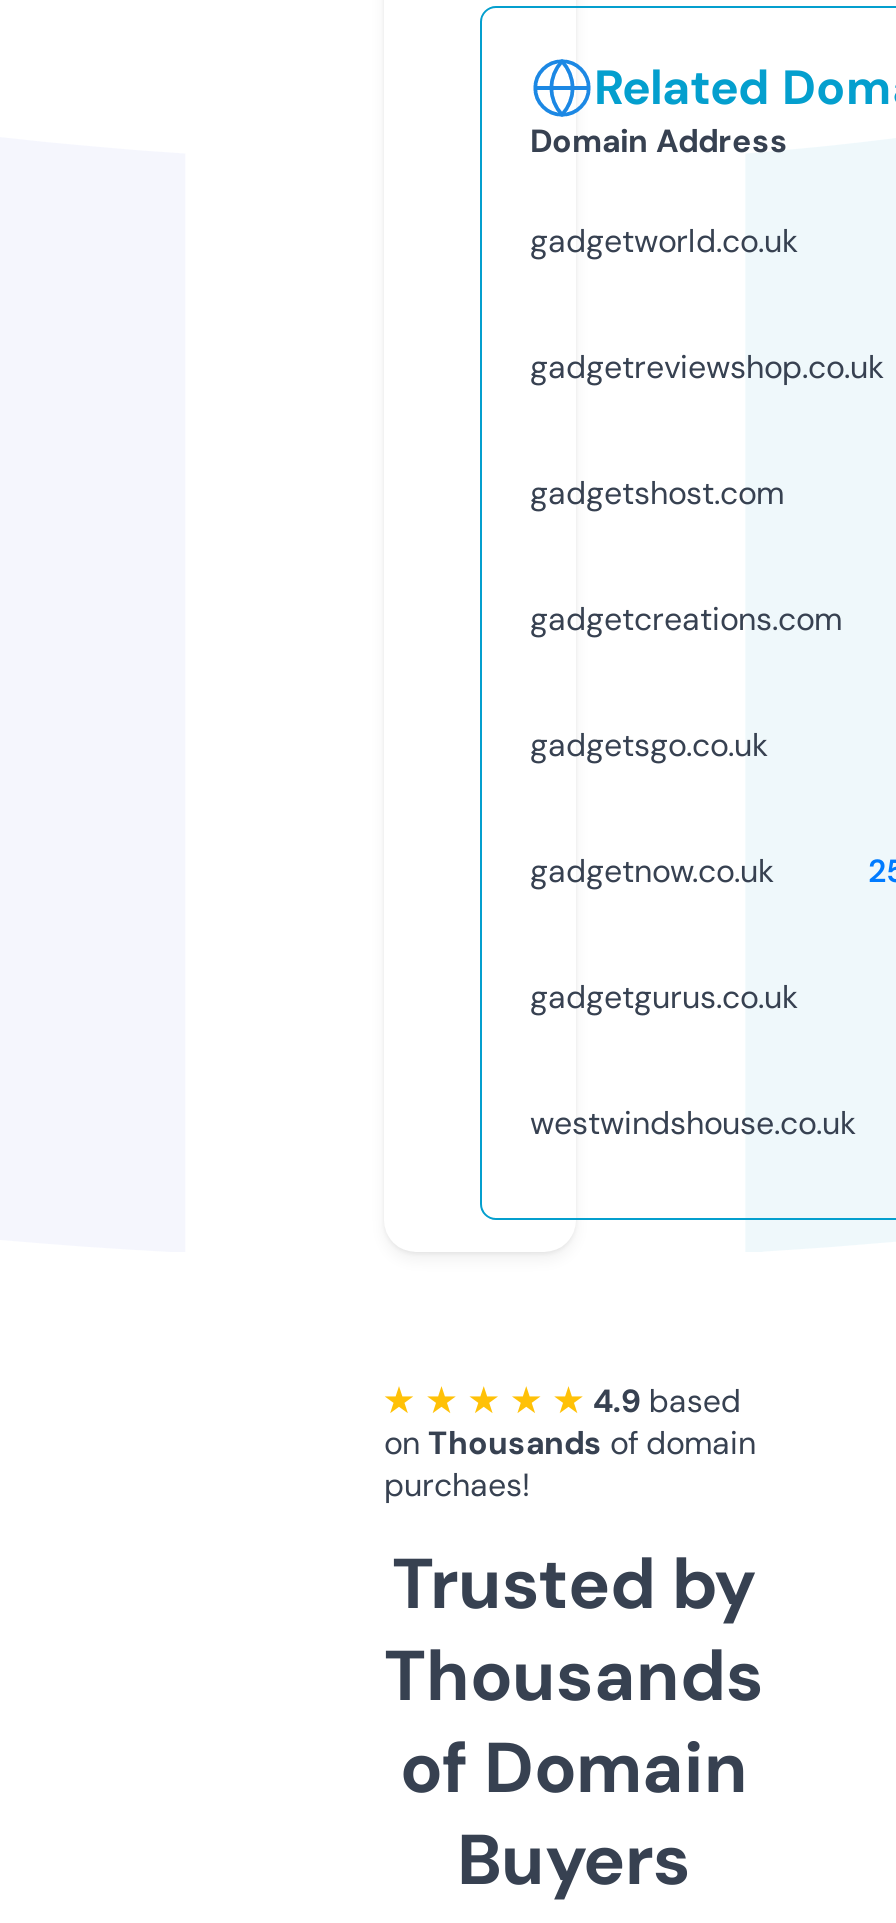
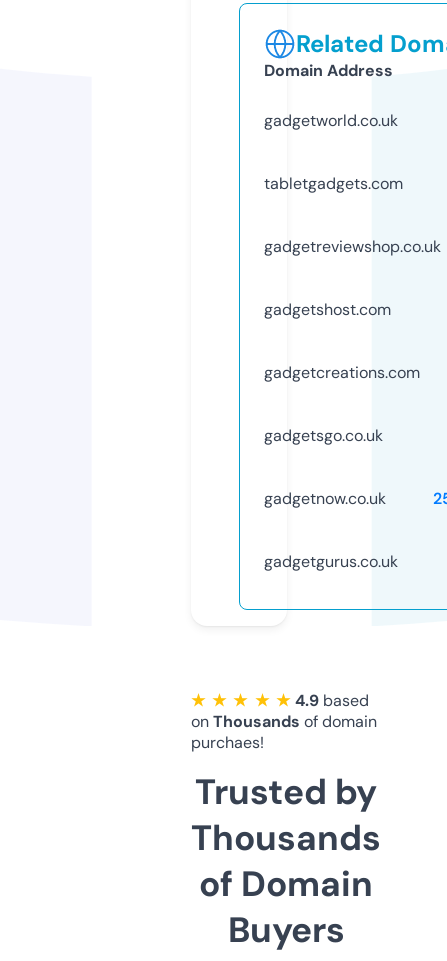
+ tabletgadgets.com

moved down: gadgetreviewshop.co.uk | gadgetshost.com | gadgetcreations.com | gadgetsgo.co.uk | gadgetnow.co.uk | gadgetgurus.co.uk

- westwindshouse.co.uk
